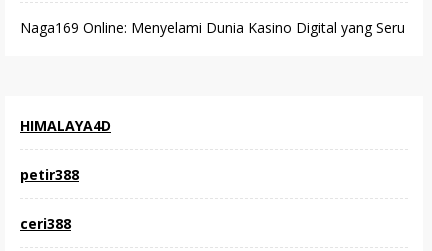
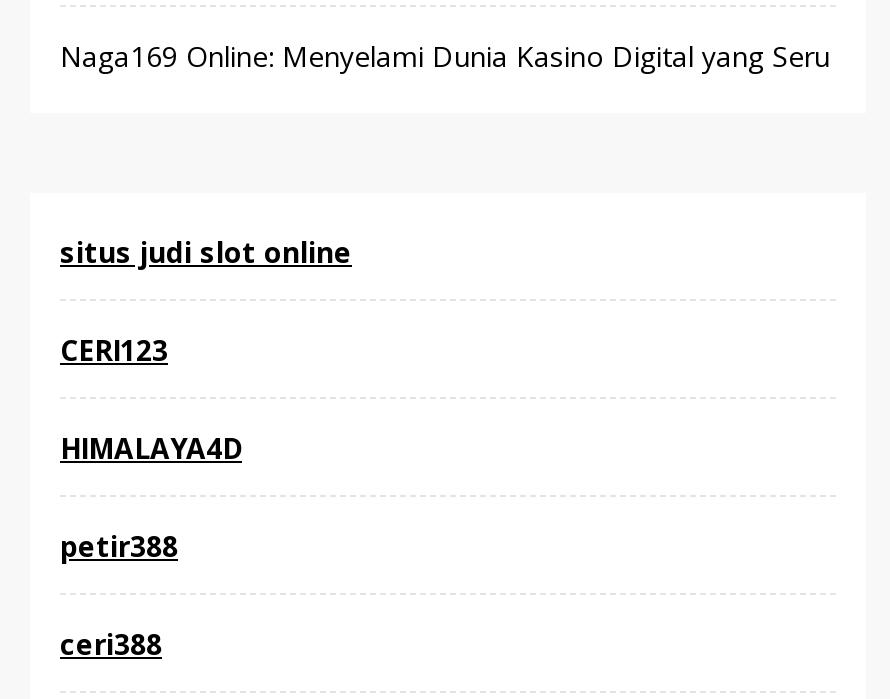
+ situs judi slot online
+ CERI123
